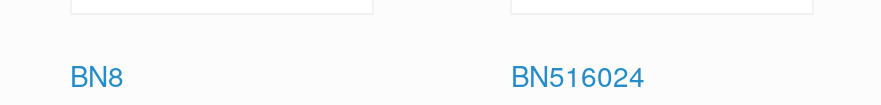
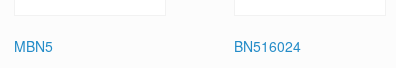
- BN8
+ MBN5
